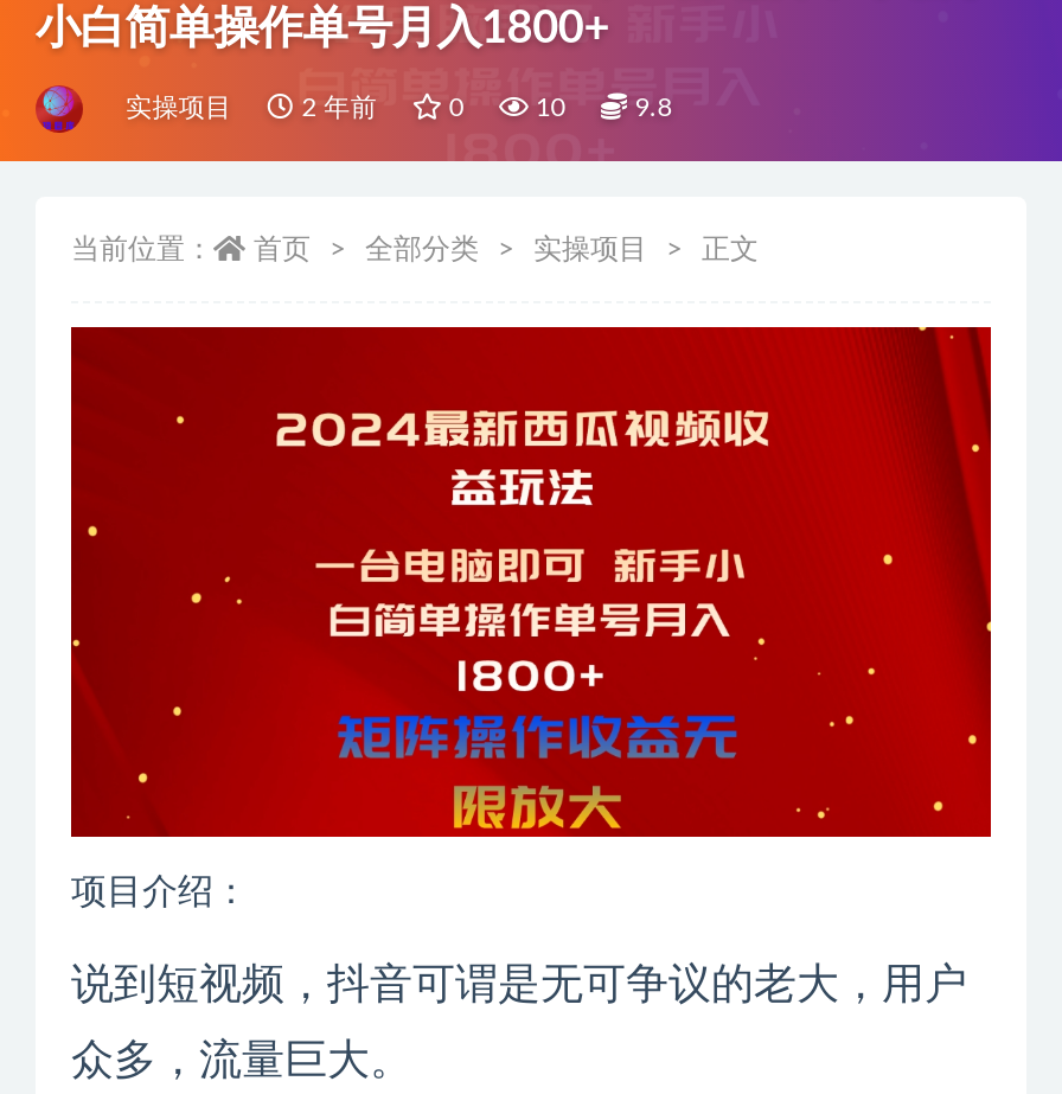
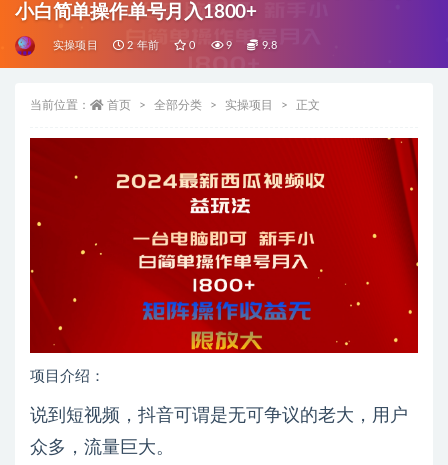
- 10
+ 9
